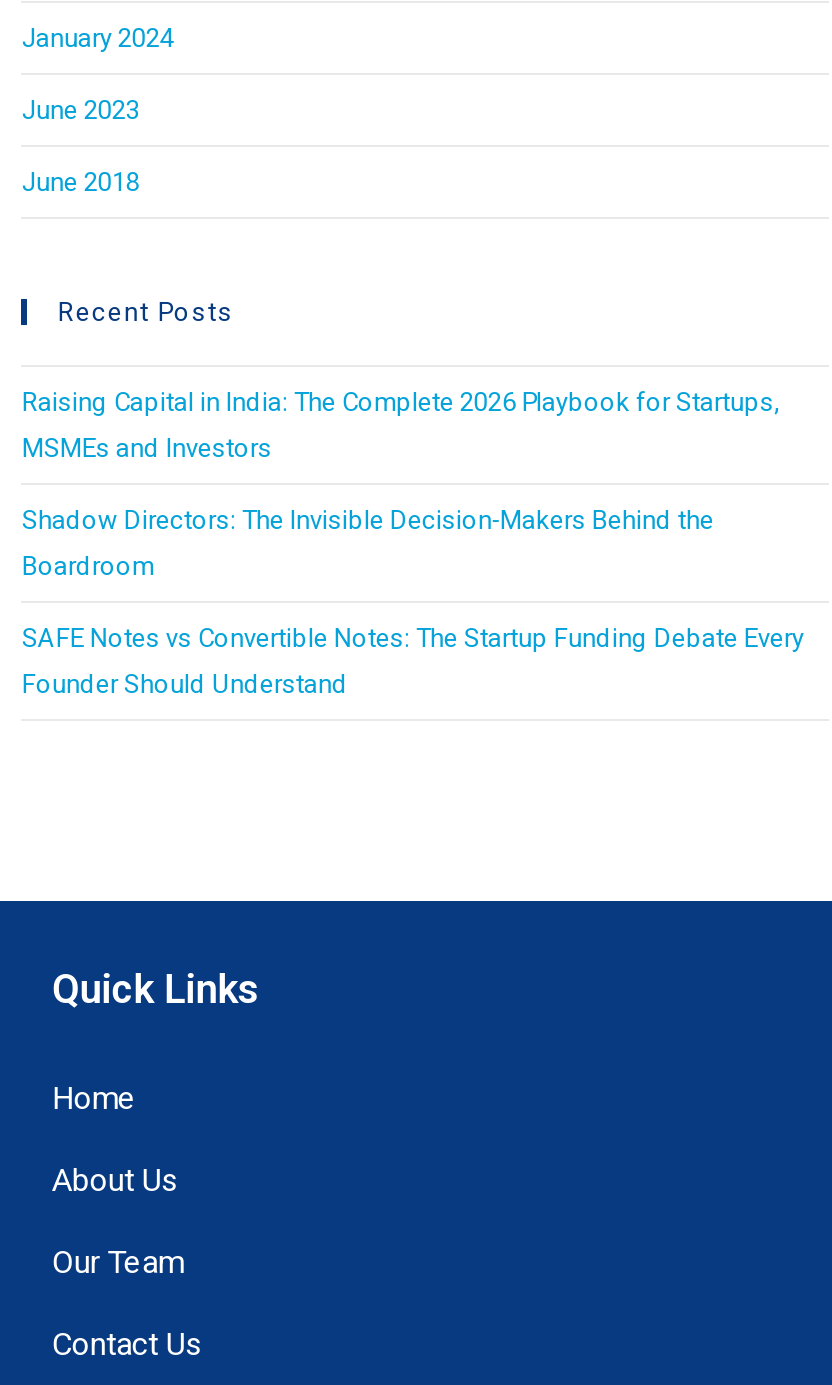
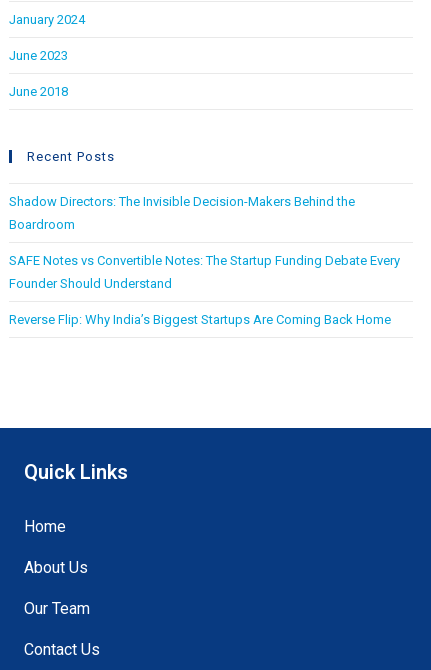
- Raising Capital in India: The Complete 2026 Playbook for Startups,
- MSMEs and Investors

moved up: Shadow Directors: The Invisible Decision-Makers Behind the | Boardroom | SAFE Notes vs Convertible Notes: The Startup Funding Debate Every | Founder Should Understand

+ Reverse Flip: Why India’s Biggest Startups Are Coming Back Home
